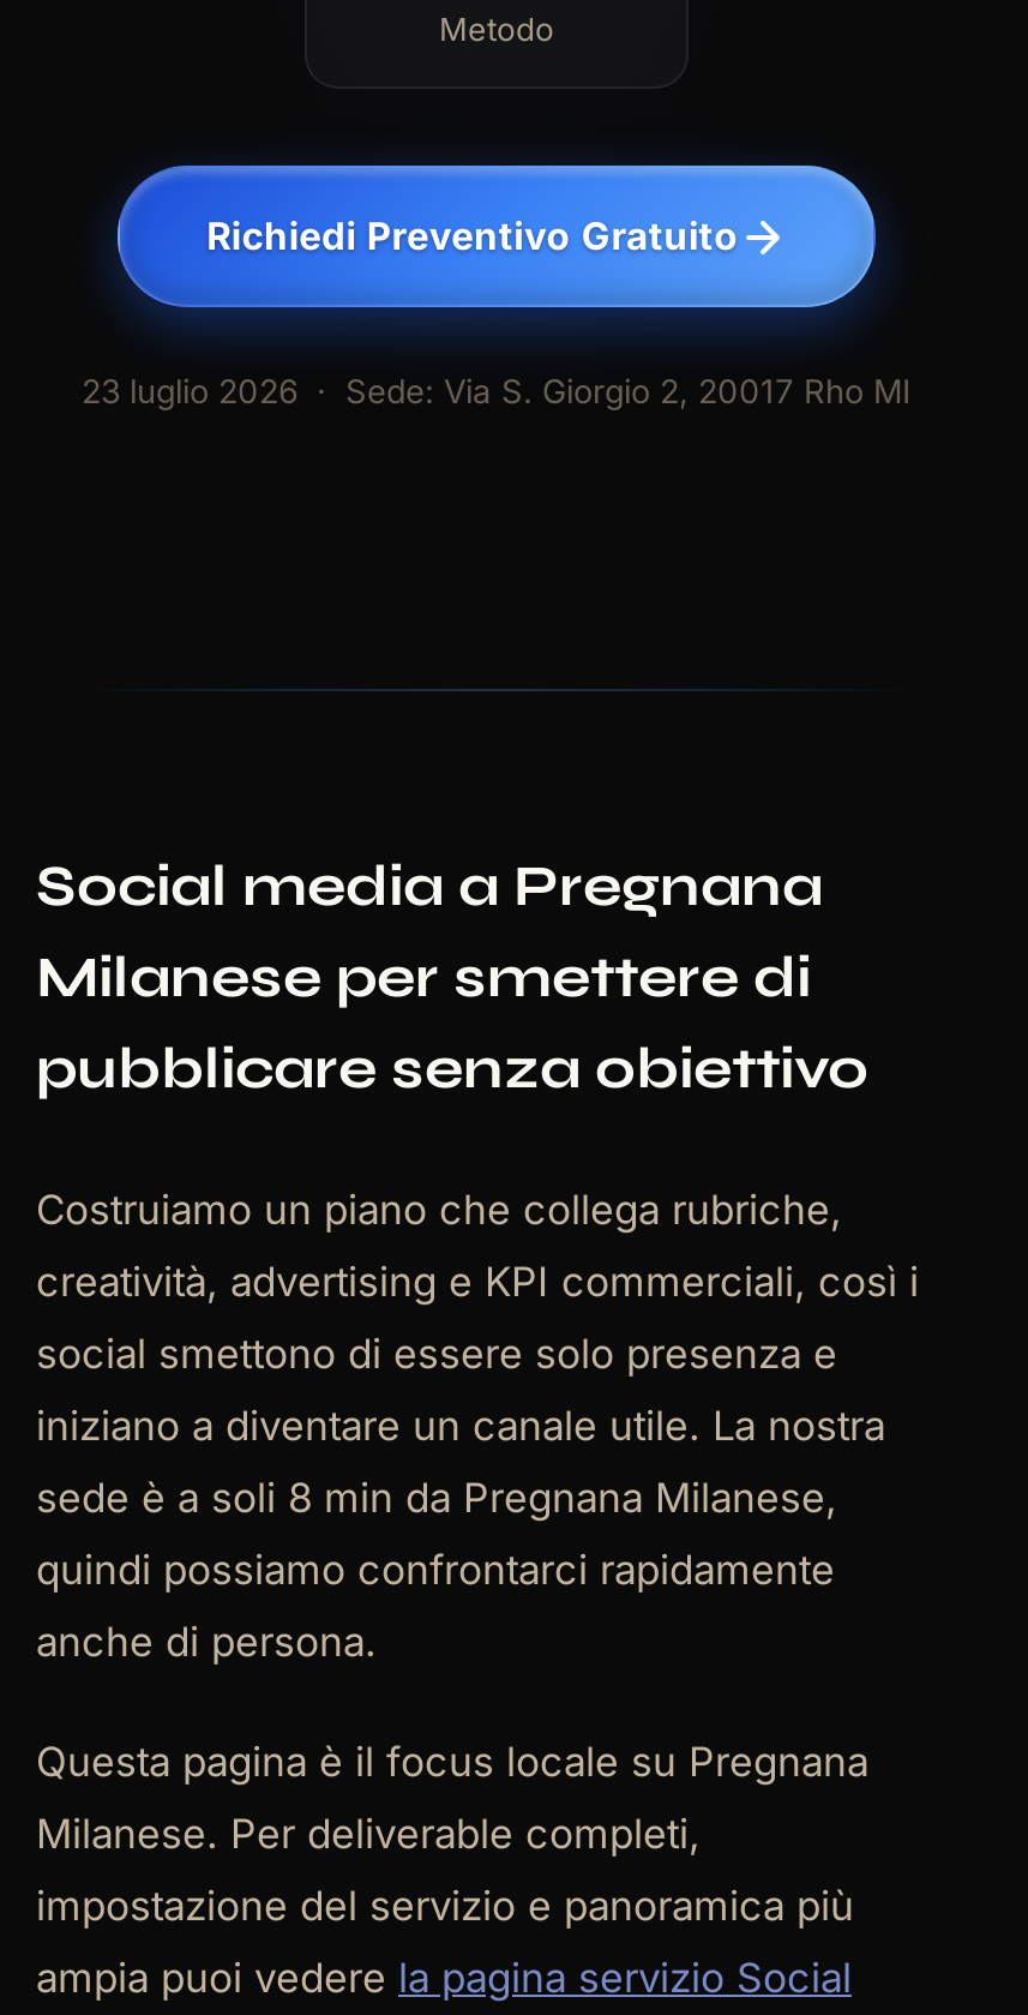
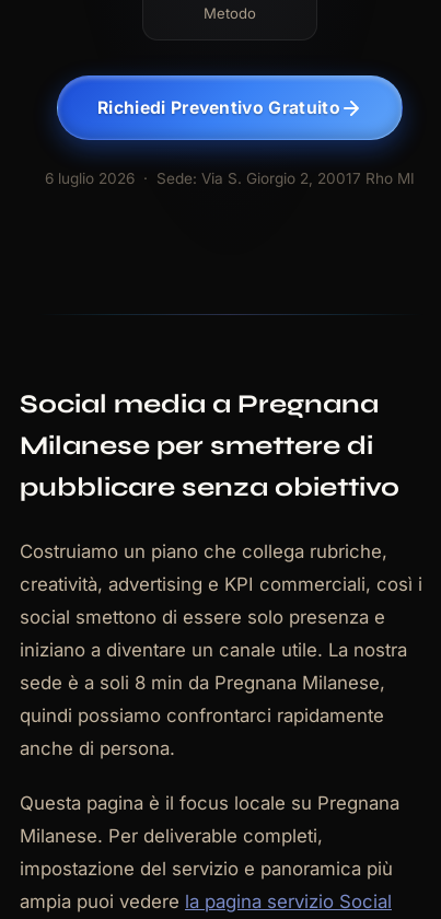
- 23 luglio 2026 · Sede: Via S. Giorgio 2, 20017 Rho MI
+ 6 luglio 2026 · Sede: Via S. Giorgio 2, 20017 Rho MI
